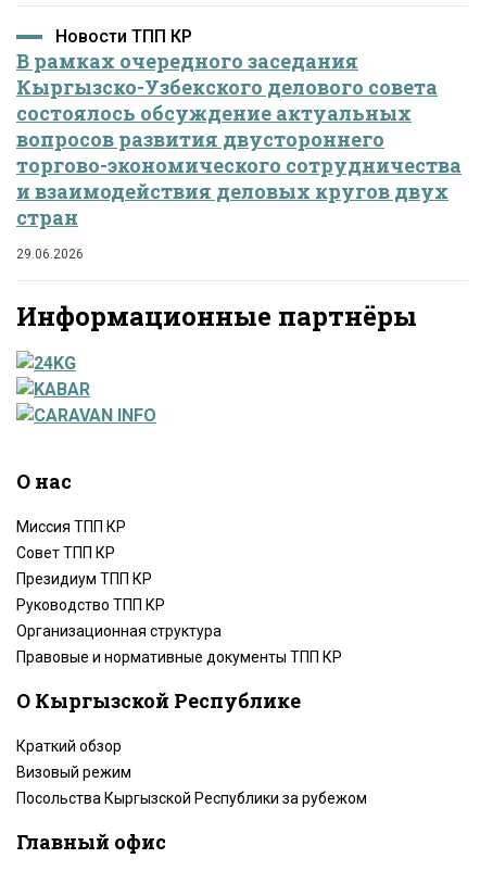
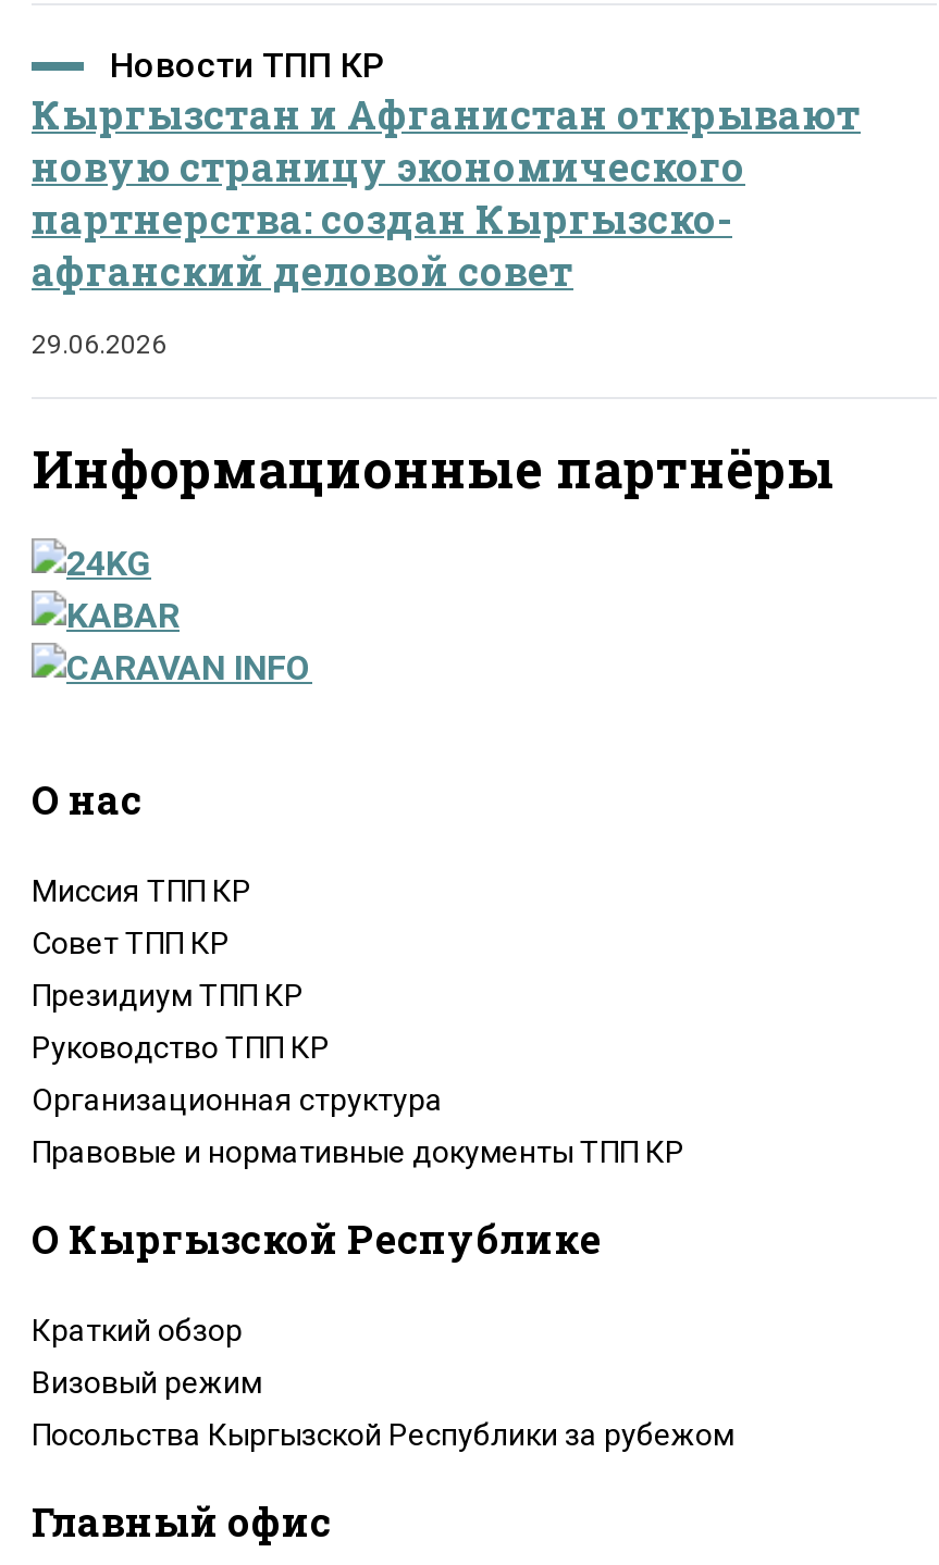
- В рамках очередного заседания
- Кыргызско-Узбекского делового совета
- состоялось обсуждение актуальных
- вопросов развития двустороннего
- торгово-экономического сотрудничества
- и взаимодействия деловых кругов двух
- стран
+ Кыргызстан и Афганистан открывают
+ новую страницу экономического
+ партнерства: создан Кыргызско-
+ афганский деловой совет
